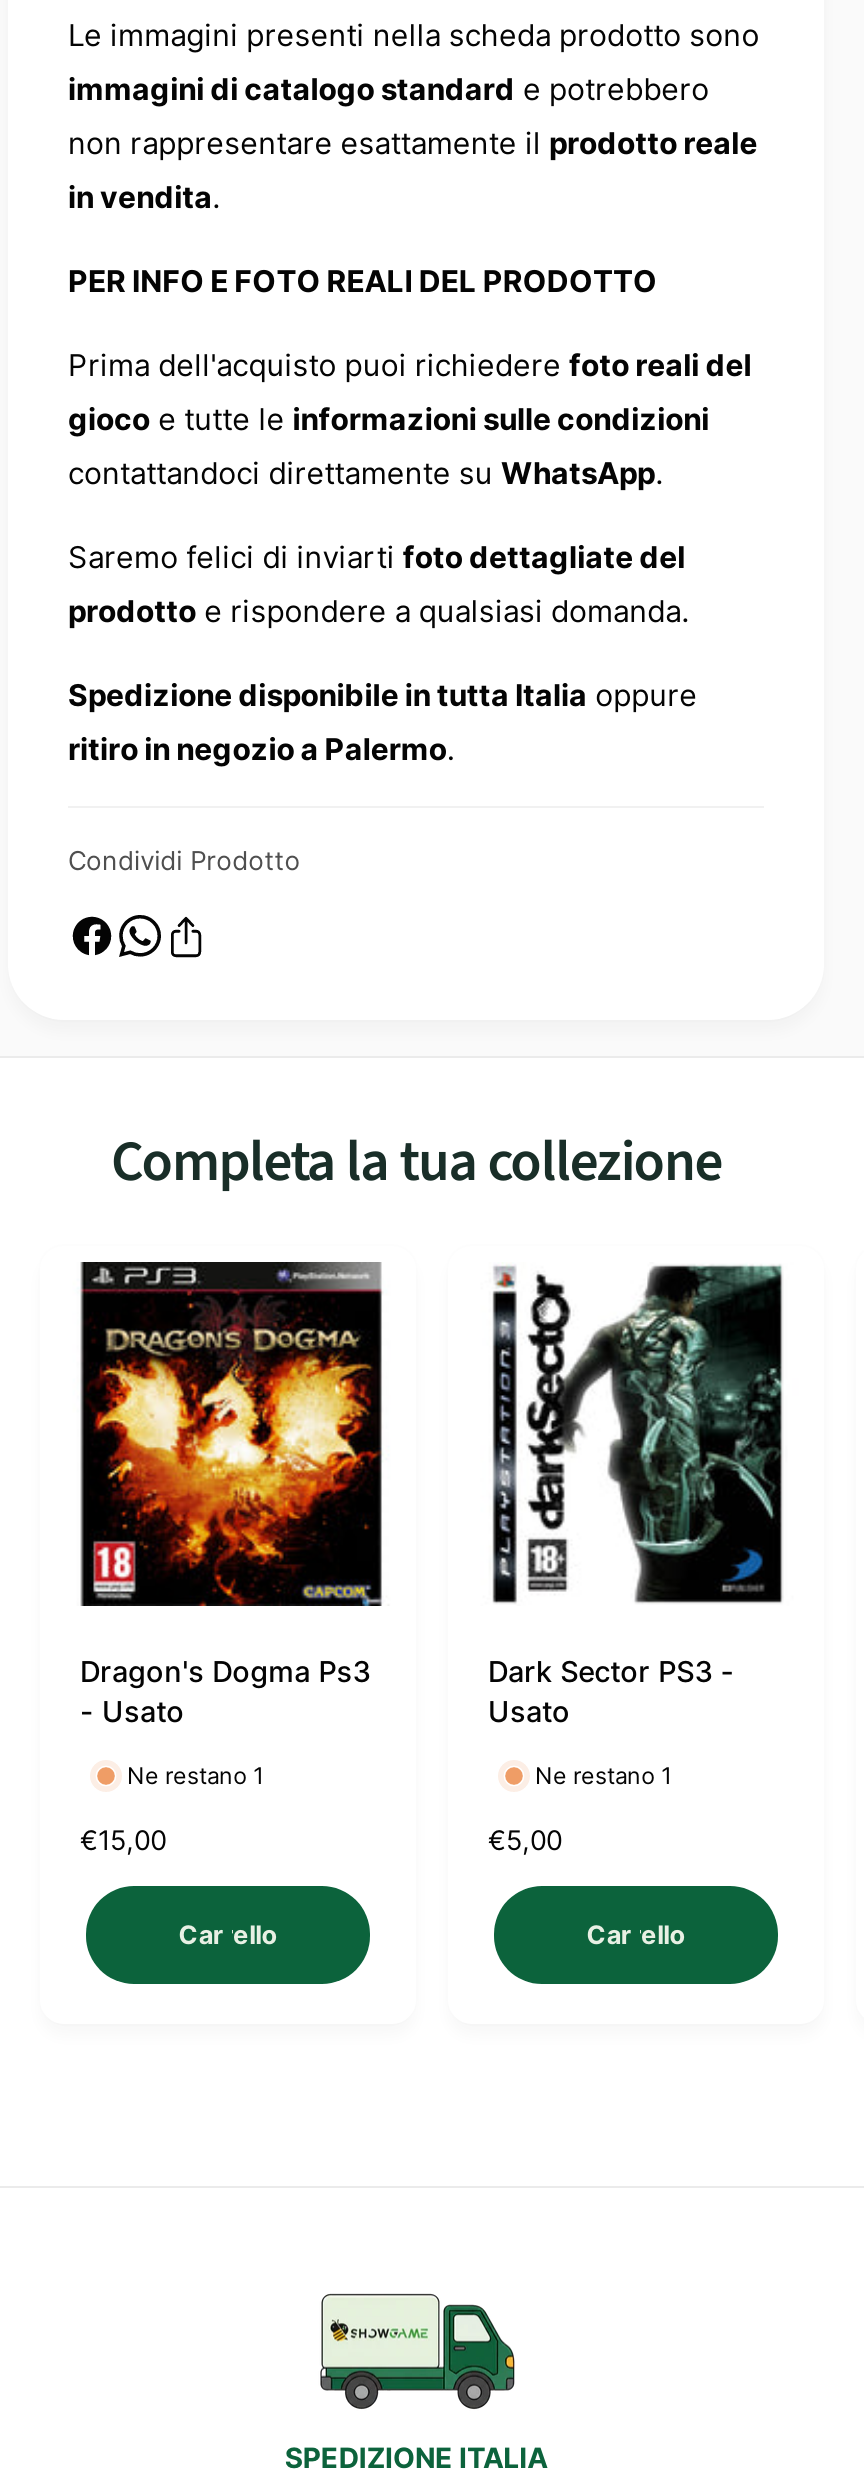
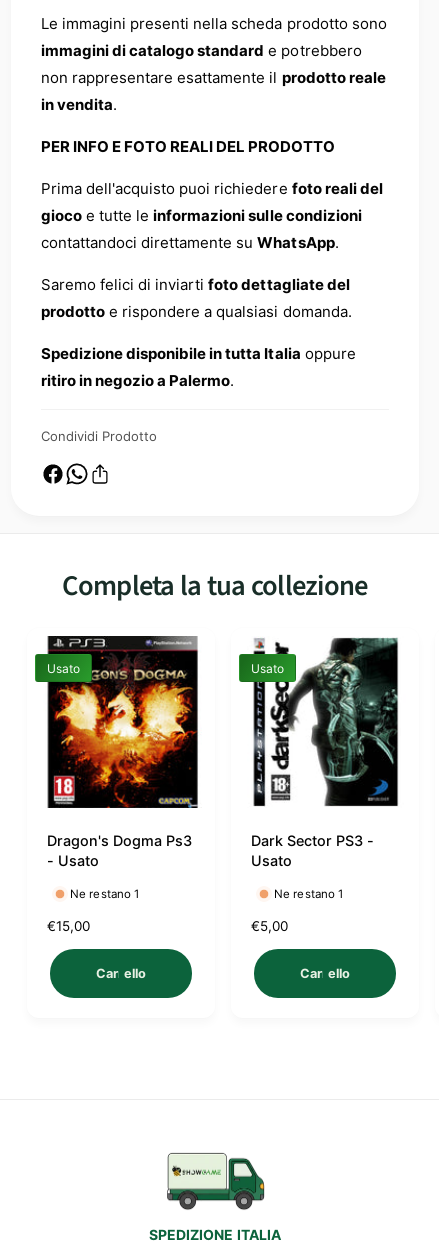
+ Usato

+ Usato
